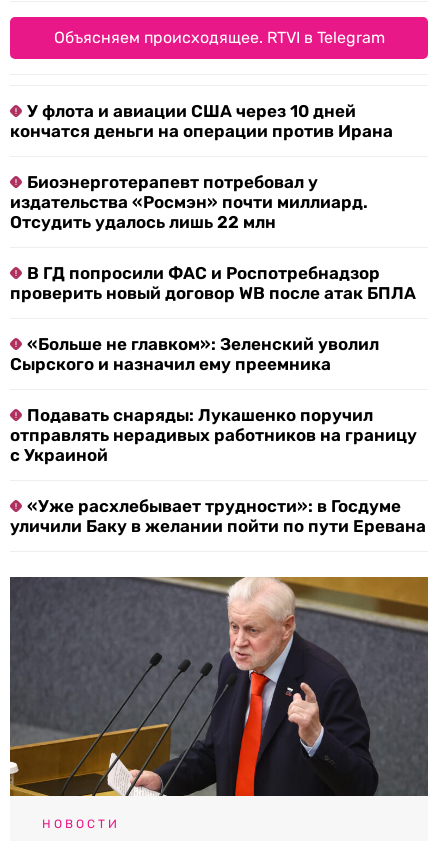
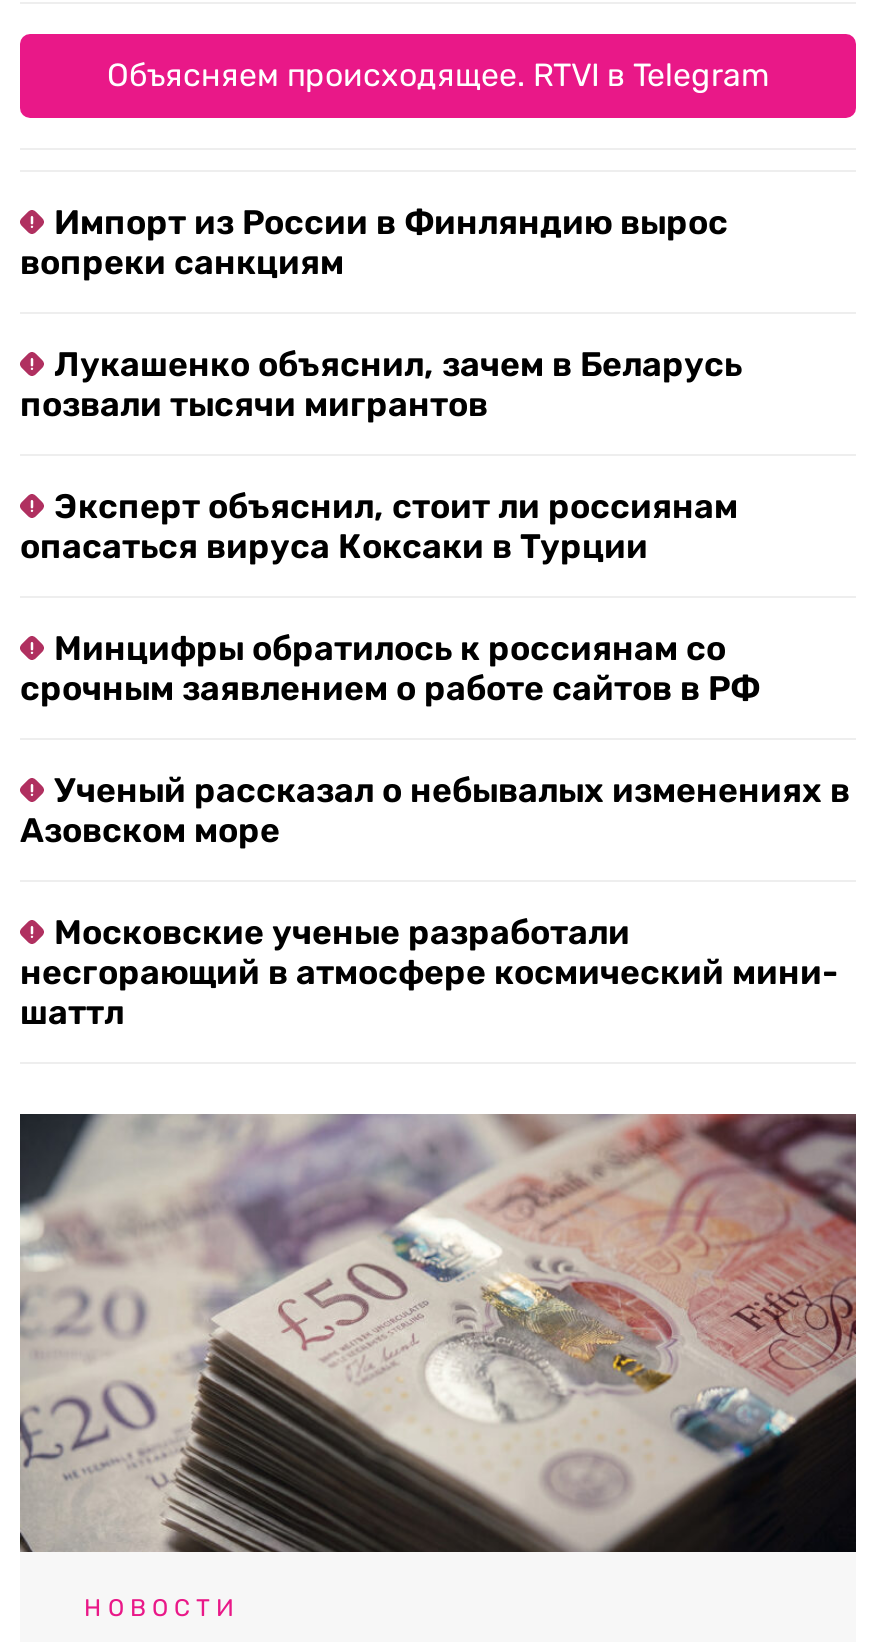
- У флота и авиации США через 10 дней
- кончатся деньги на операции против Ирана
+ Импорт из России в Финляндию вырос
+ вопреки санкциям

- Биоэнерготерапевт потребовал у
- издательства «Росмэн» почти миллиард.
- Отсудить удалось лишь 22 млн
+ Лукашенко объяснил, зачем в Беларусь
+ позвали тысячи мигрантов

- В ГД попросили ФАС и Роспотребнадзор
- проверить новый договор WB после атак БПЛА
+ Эксперт объяснил, стоит ли россиянам
+ опасаться вируса Коксаки в Турции

- «Больше не главком»: Зеленский уволил
- Сырского и назначил ему преемника
+ Минцифры обратилось к россиянам со
+ срочным заявлением о работе сайтов в РФ

- Подавать снаряды: Лукашенко поручил
- отправлять нерадивых работников на границу
- с Украиной
+ Ученый рассказал о небывалых изменениях в
+ Азовском море

- «Уже расхлебывает трудности»: в Госдуме
- уличили Баку в желании пойти по пути Еревана
+ Московские ученые разработали
+ несгорающий в атмосфере космический мини-
+ шаттл

- [image]
+ [image]
